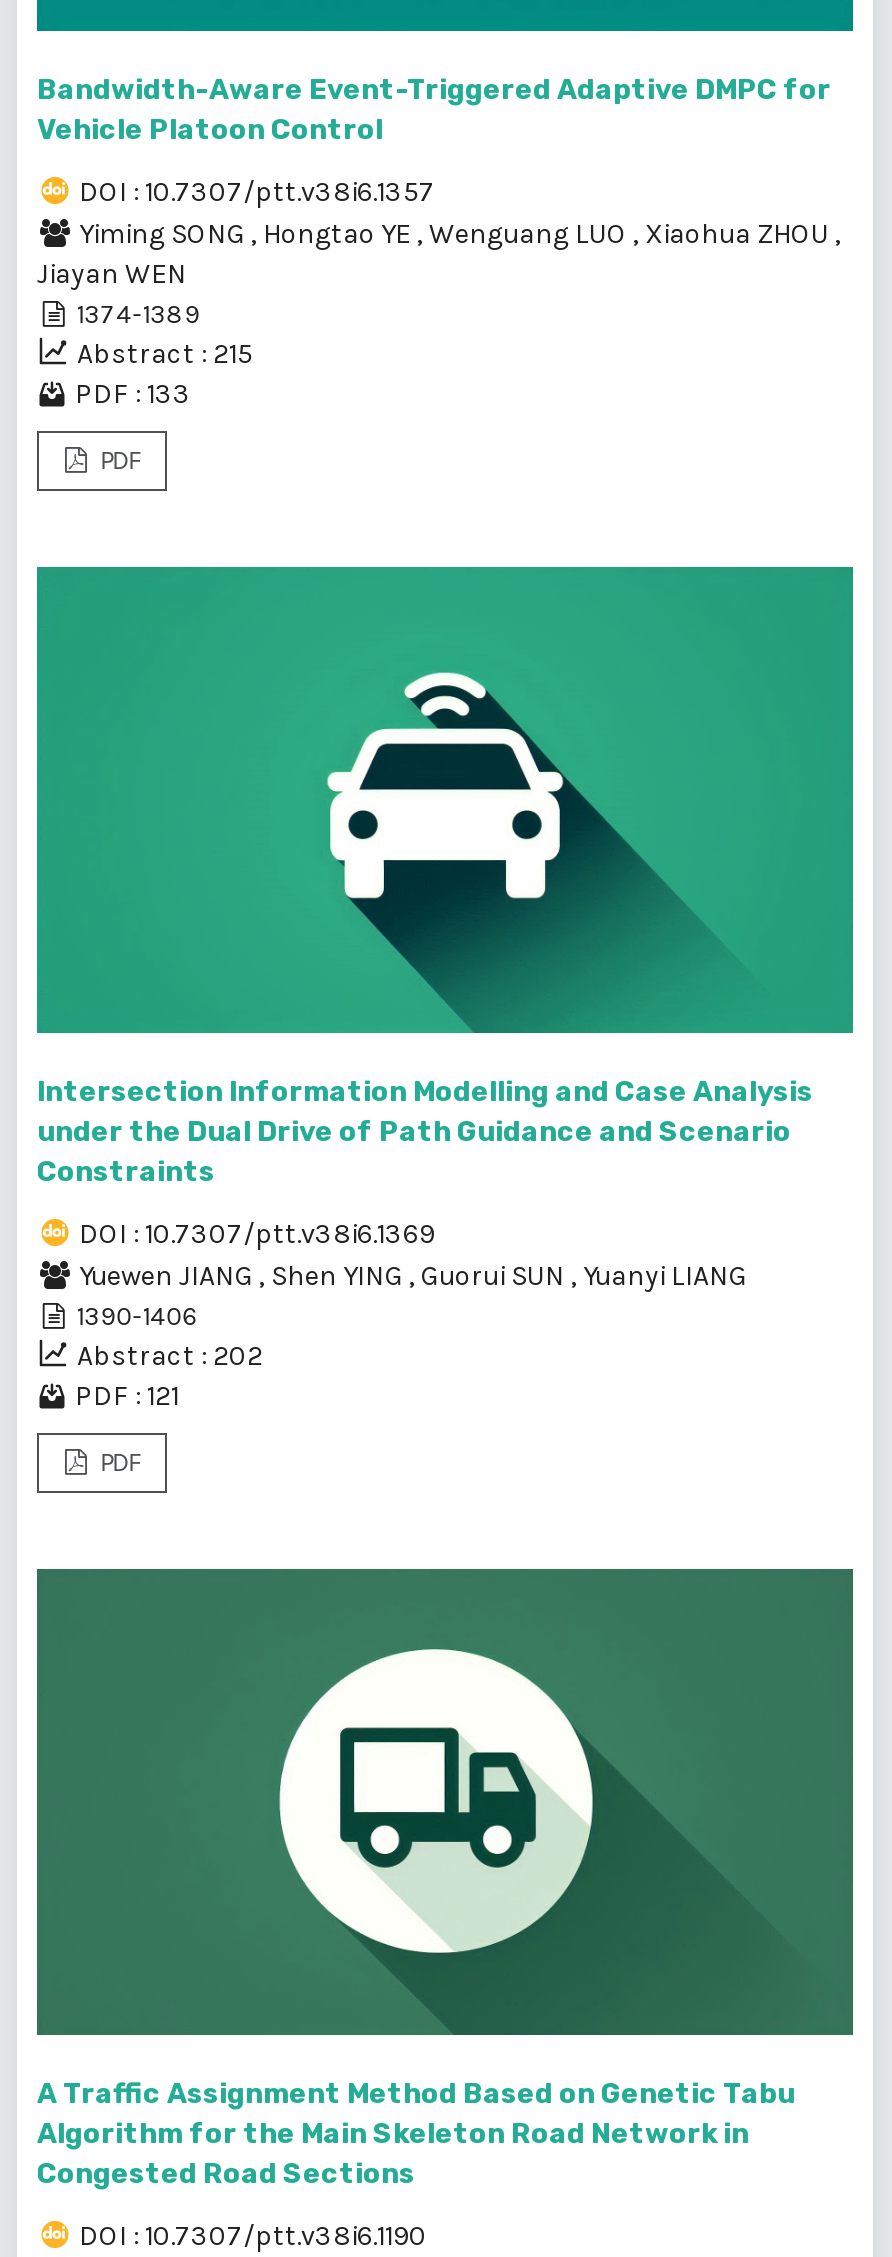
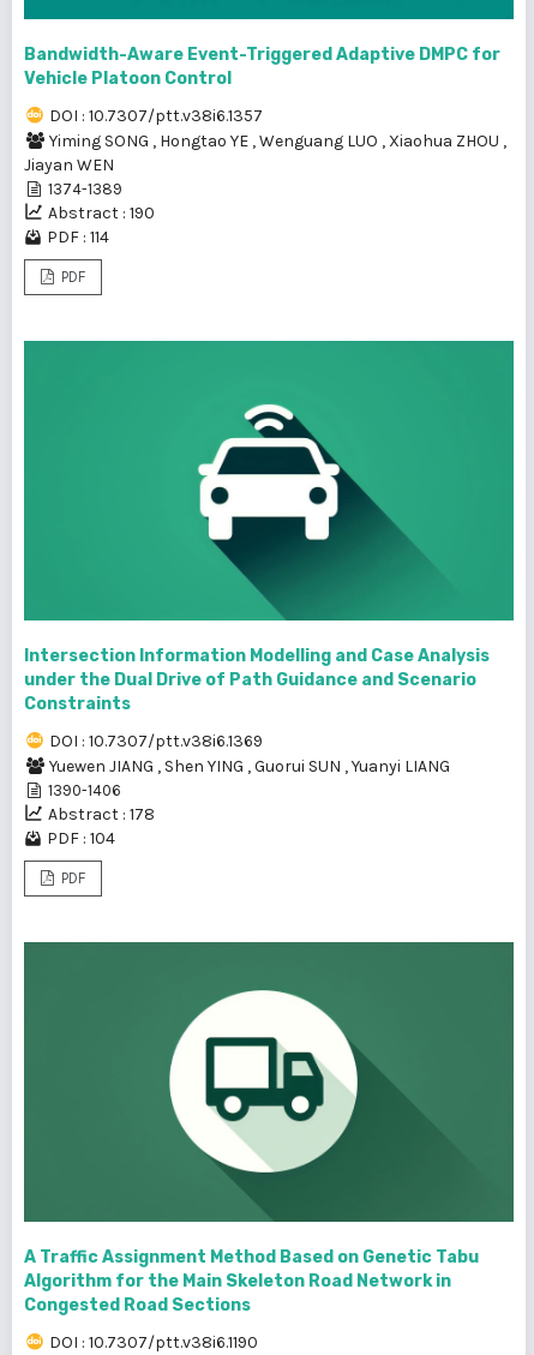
- Abstract : 215
+ Abstract : 190

- PDF : 133
+ PDF : 114

- Abstract : 202
+ Abstract : 178

- PDF : 121
+ PDF : 104
